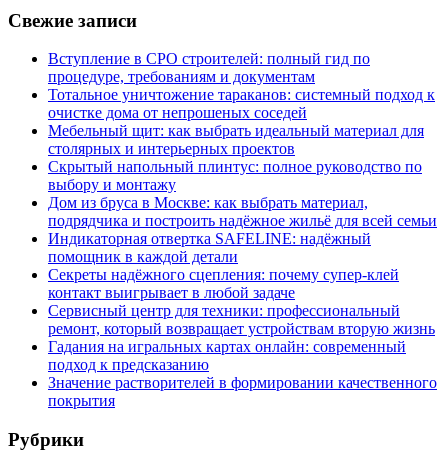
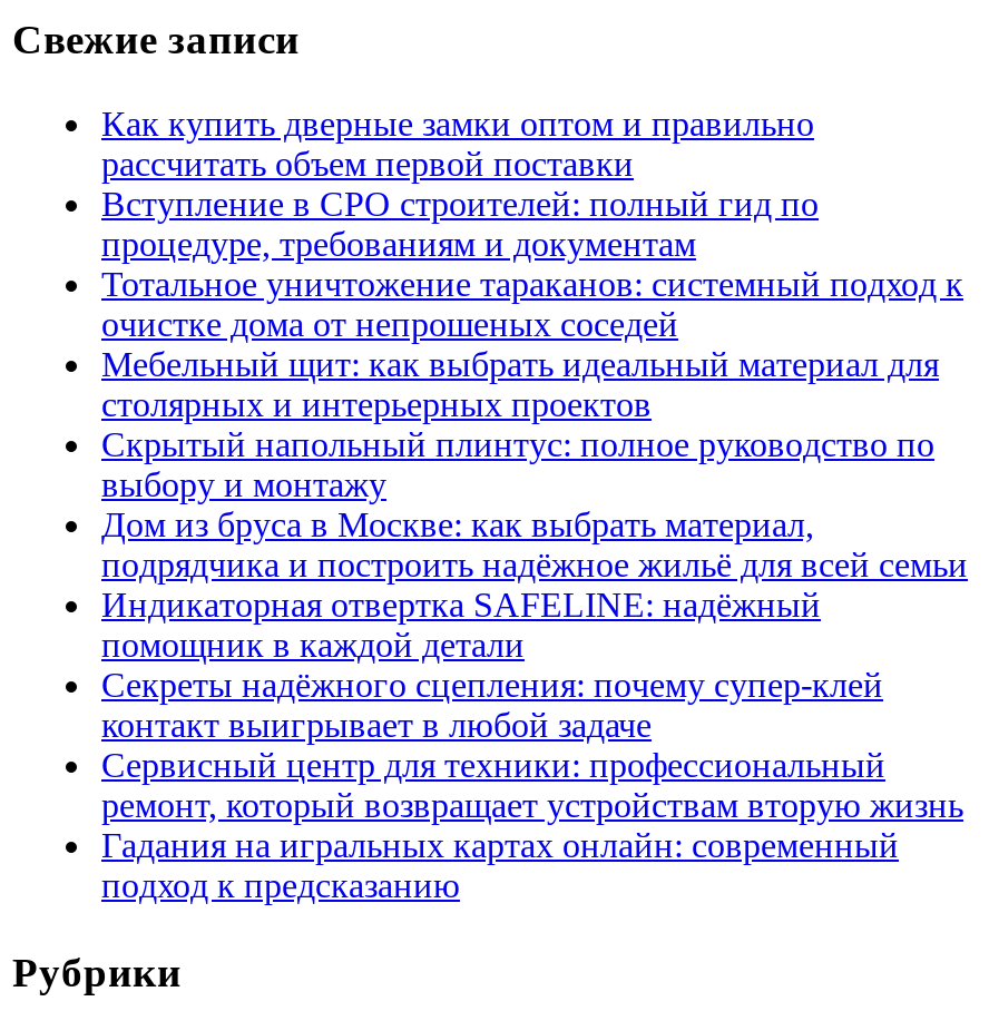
+ Как купить дверные замки оптом и правильно
+ рассчитать объем первой поставки

moved down: Вступление в СРО строителей: полный гид по | процедуре, требованиям и документам | Тотальное уничтожение тараканов: системный подход к | ... | Гадания на игральных картах онлайн: современный | подход к предсказанию

- Значение растворителей в формировании качественного
- покрытия
